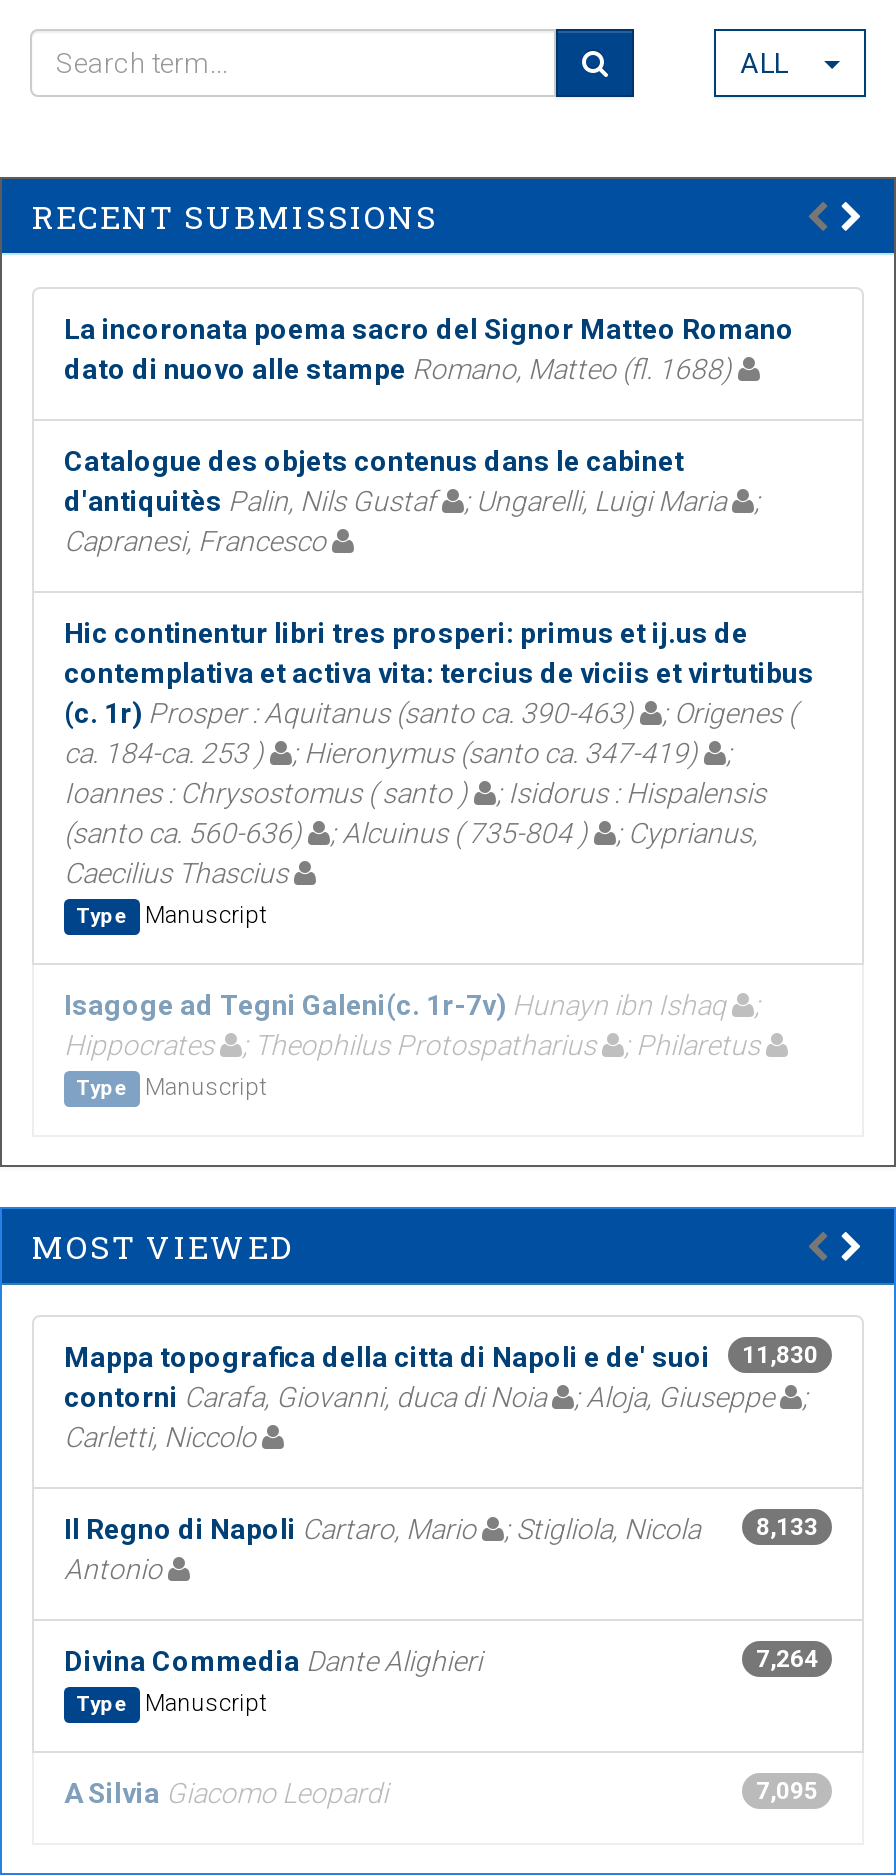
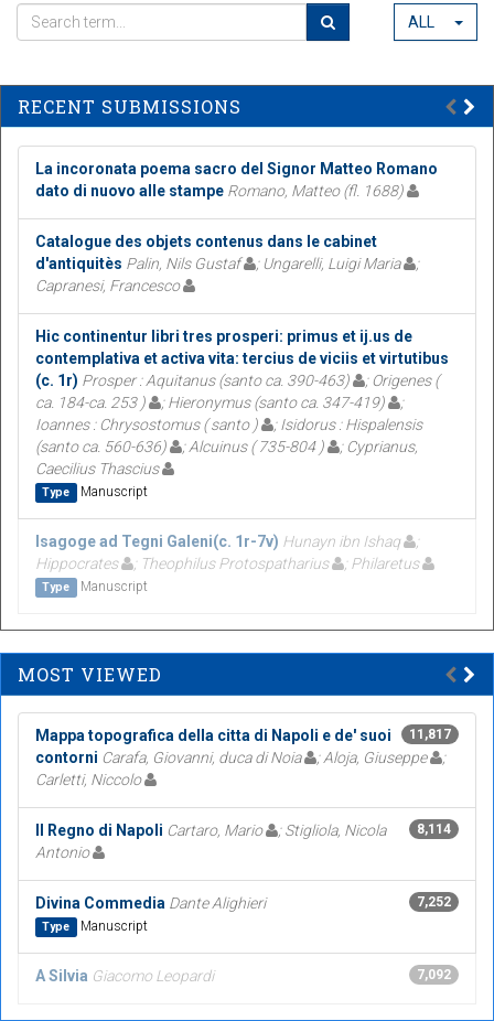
- Mappa topografica della citta di Napoli e de' suoi 11,830
+ Mappa topografica della citta di Napoli e de' suoi 11,817

- Il Regno di Napoli Cartaro, Mario ; Stigliola, Nicola 8,133
+ Il Regno di Napoli Cartaro, Mario ; Stigliola, Nicola 8,114

- 7,264
+ 7,252

- 7,095
+ 7,092
